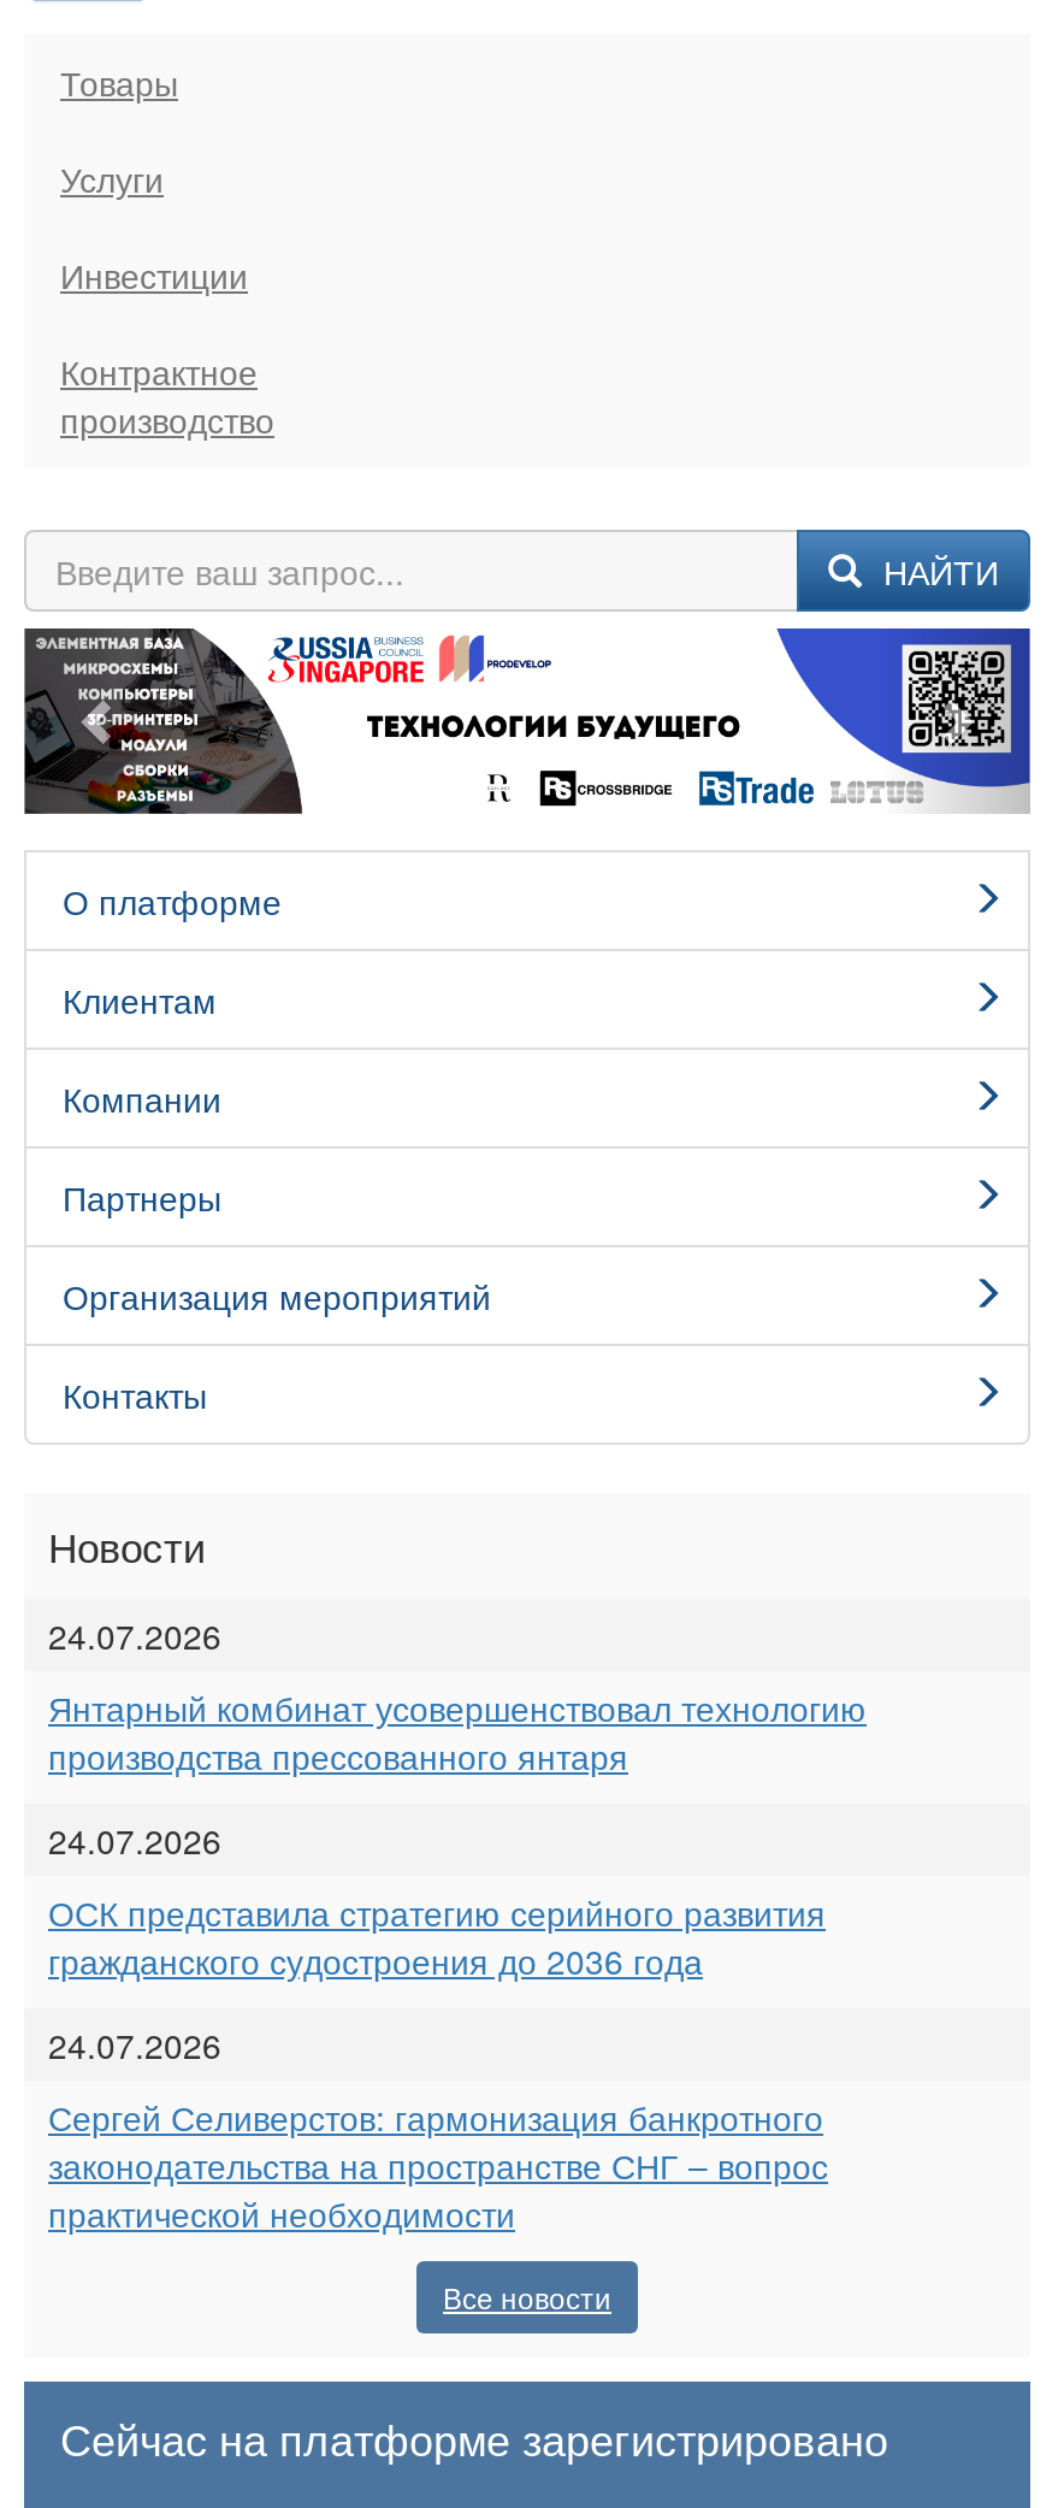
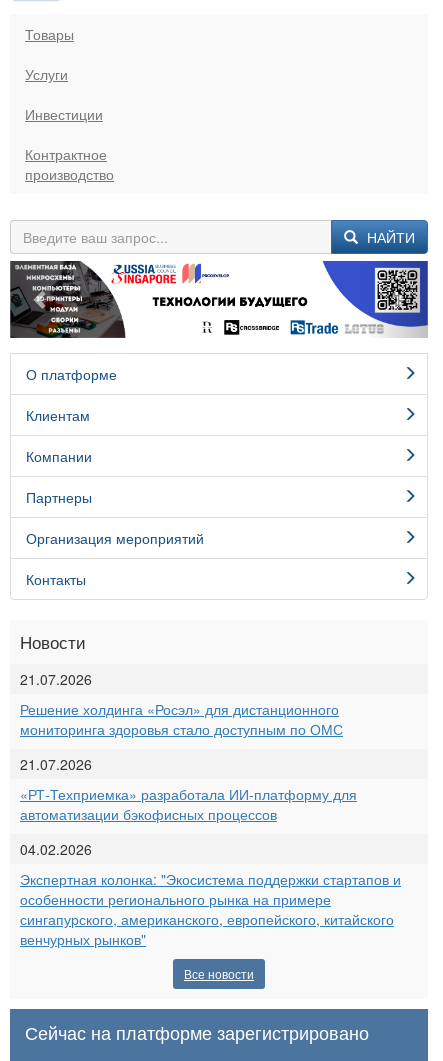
- 24.07.2026
+ 21.07.2026

- Янтарный комбинат усовершенствовал технологию
- производства прессованного янтаря
+ Решение холдинга «Росэл» для дистанционного
+ мониторинга здоровья стало доступным по ОМС

- 24.07.2026
+ 21.07.2026

- ОСК представила стратегию серийного развития
- гражданского судостроения до 2036 года
+ «РТ-Техприемка» разработала ИИ-платформу для
+ автоматизации бэкофисных процессов

- 24.07.2026
+ 04.02.2026

- Сергей Селиверстов: гармонизация банкротного
- законодательства на пространстве СНГ – вопрос
- практической необходимости
+ Экспертная колонка: "Экосистема поддержки стартапов и
+ особенности регионального рынка на примере
+ сингапурского, американского, европейского, китайского
+ венчурных рынков"
